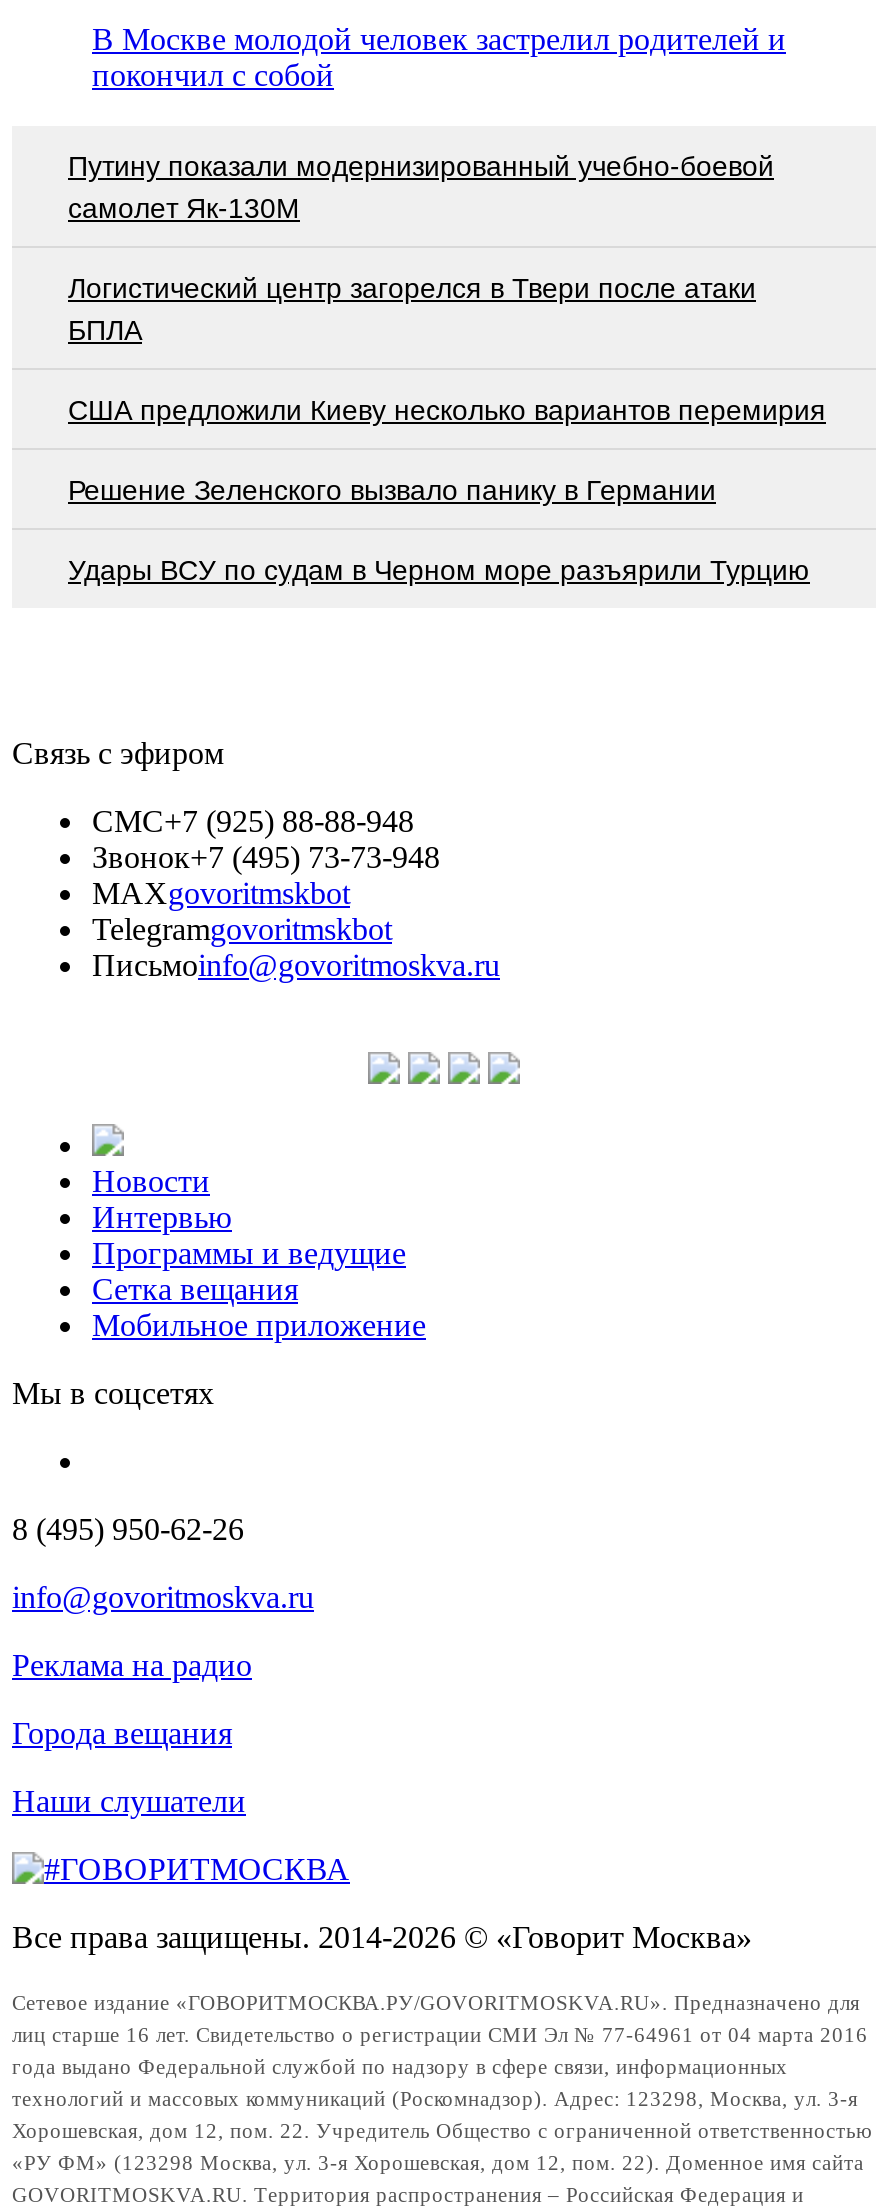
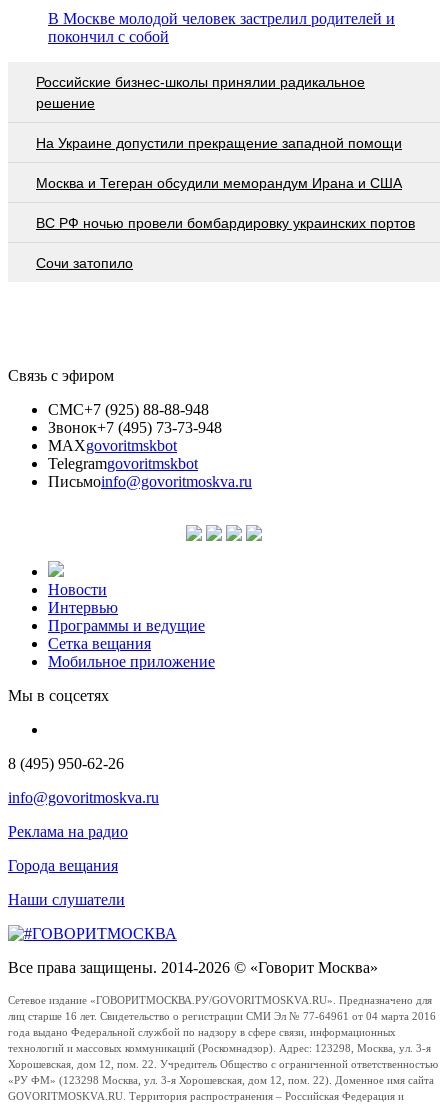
- Путину показали модернизированный учебно-боевой
- самолет Як-130М
+ Российские бизнес-школы принялии радикальное
+ решение

- Логистический центр загорелся в Твери после атаки
- БПЛА
+ На Украине допустили прекращение западной помощи

- США предложили Киеву несколько вариантов перемирия
+ Москва и Тегеран обсудили меморандум Ирана и США

- Решение Зеленского вызвало панику в Германии
+ ВС РФ ночью провели бомбардировку украинских портов

- Удары ВСУ по судам в Черном море разъярили Турцию
+ Сочи затопило
